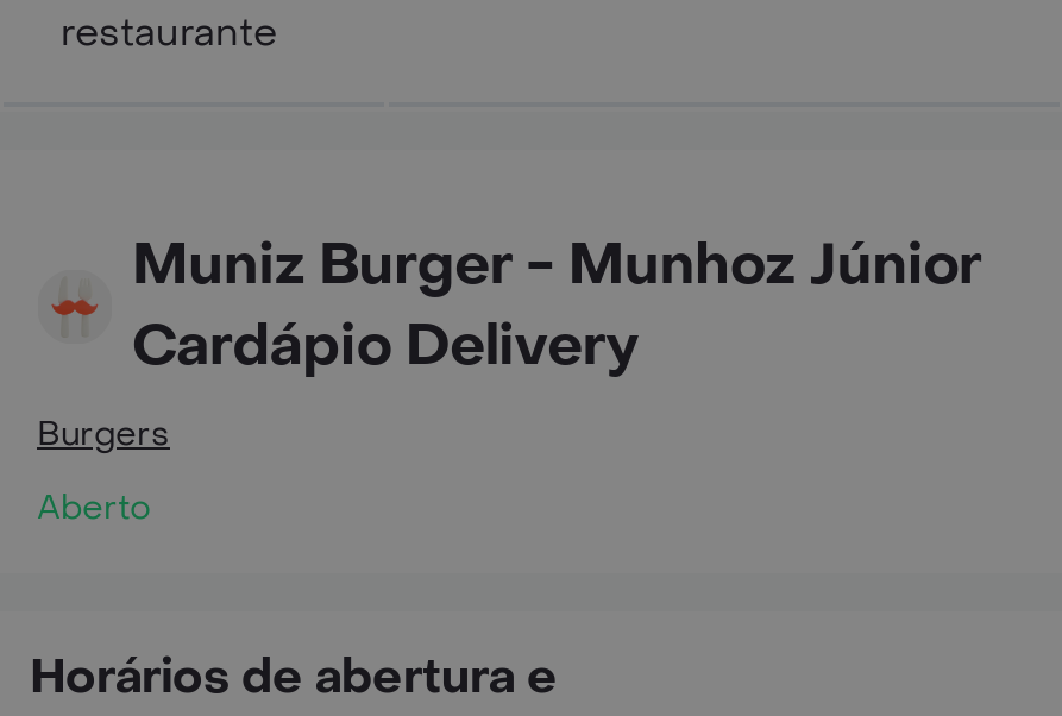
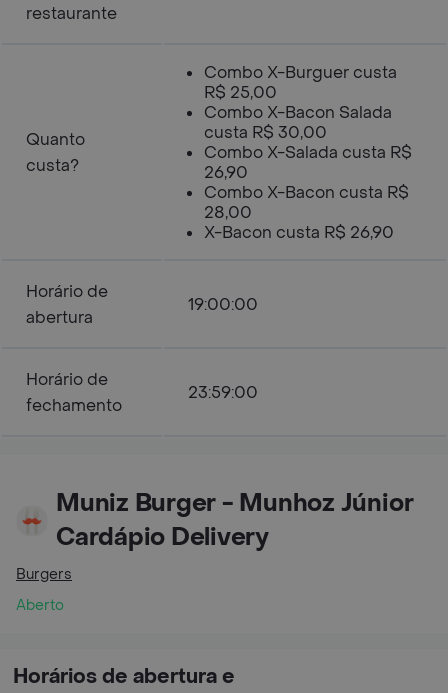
+ Quanto
+ custa?

+ Combo X-Burguer custa
+ R$ 25,00
+ Combo X-Bacon Salada
+ custa R$ 30,00
+ Combo X-Salada custa R$
+ 26,90
+ Combo X-Bacon custa R$
+ 28,00
+ X-Bacon custa R$ 26,90
+ Horário de
+ abertura

+ Horário de
+ fechamento

+ 19:00:00

+ 23:59:00
